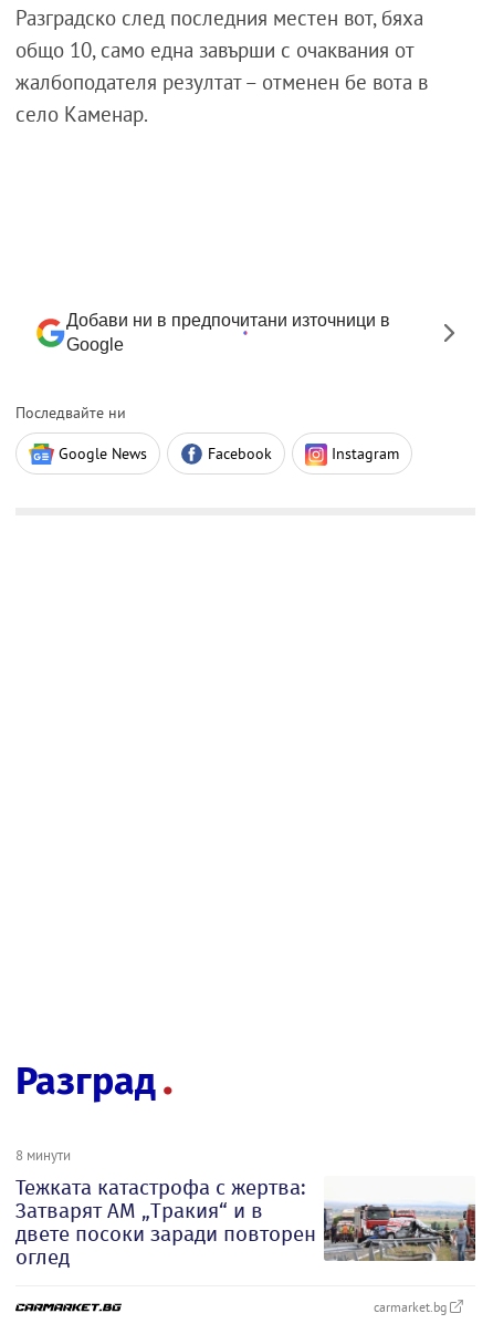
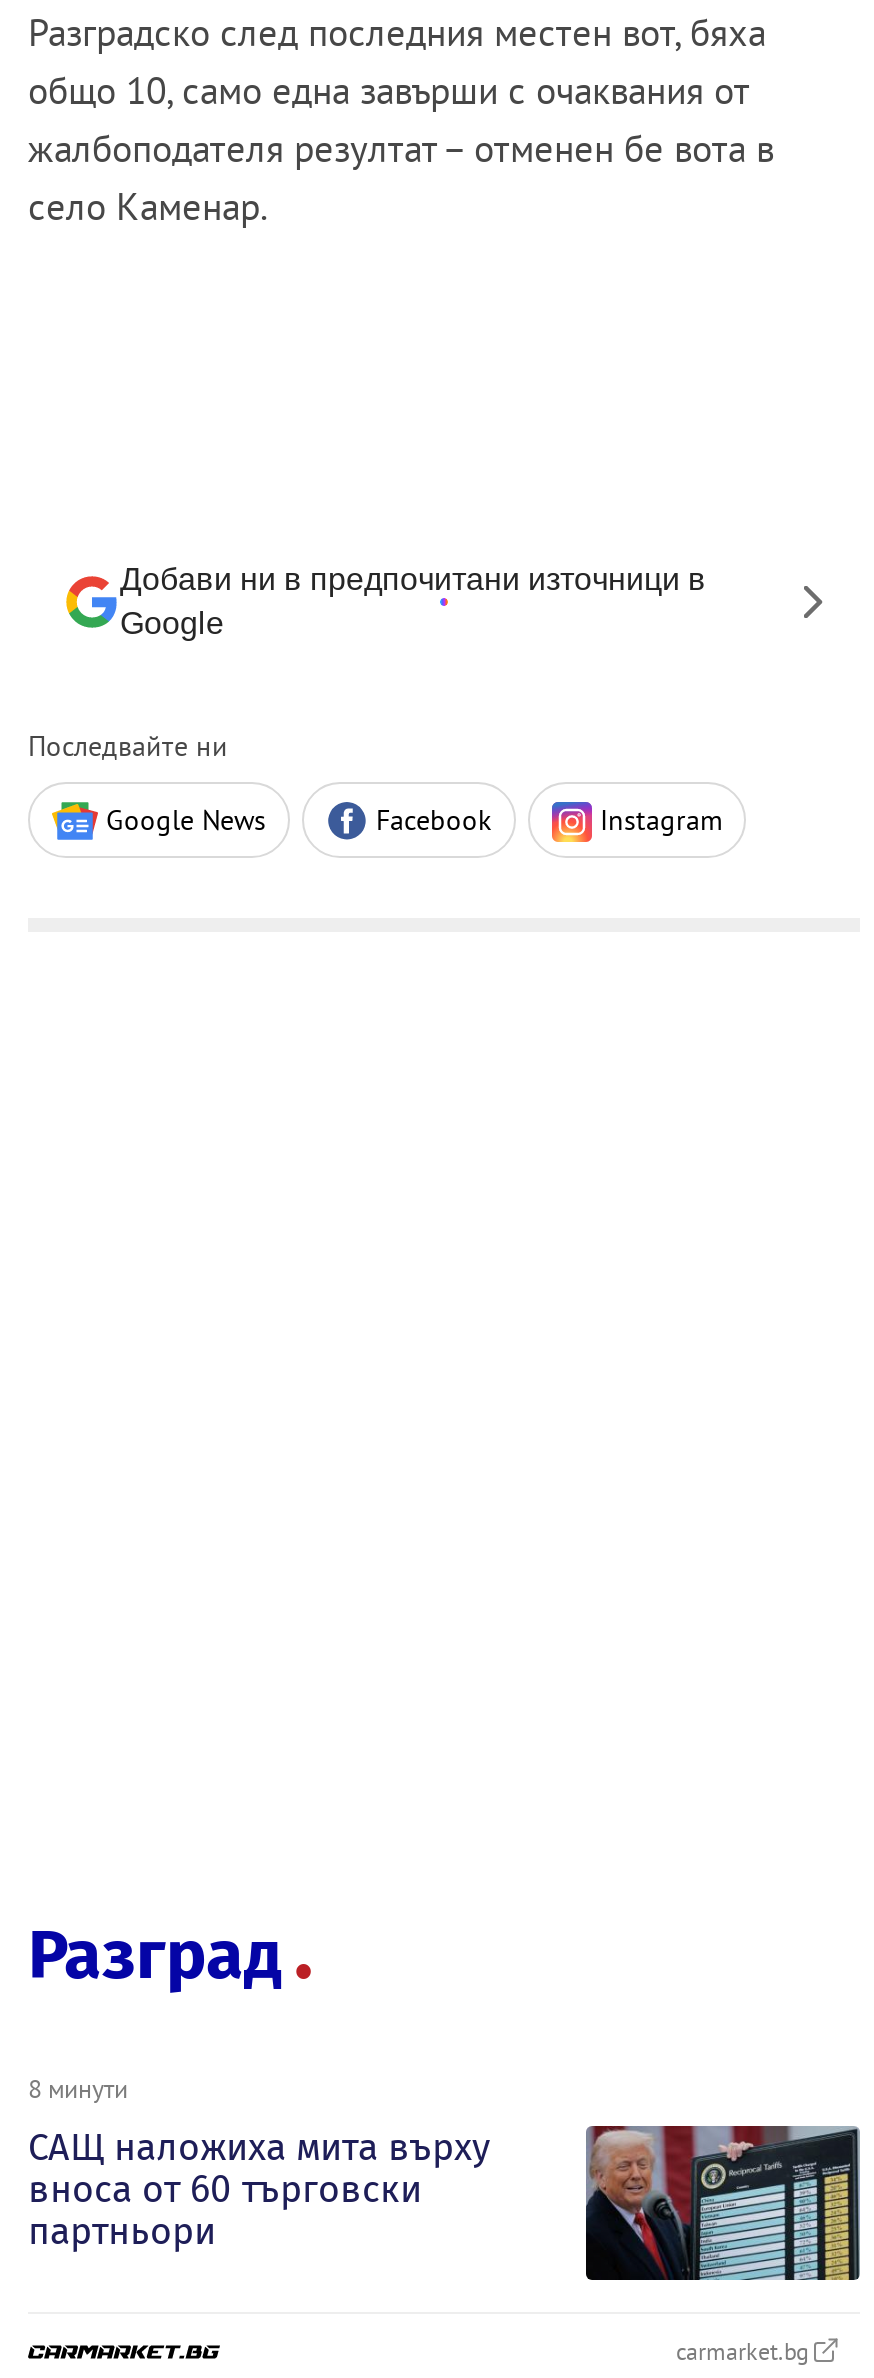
- Тежката катастрофа с жертва:
- Затварят АМ „Тракия“ и в
- двете посоки заради повторен
- оглед
+ САЩ наложиха мита върху
+ вноса от 60 търговски
+ партньори

- [image]
+ [image]
